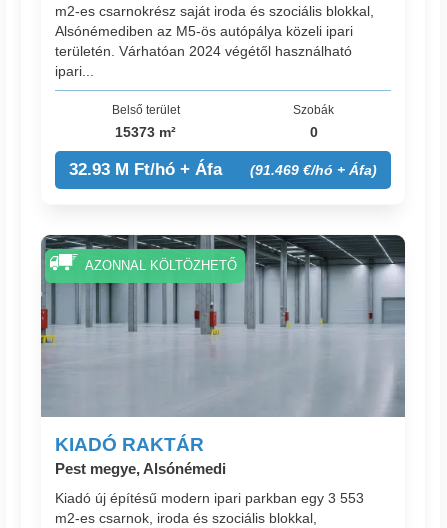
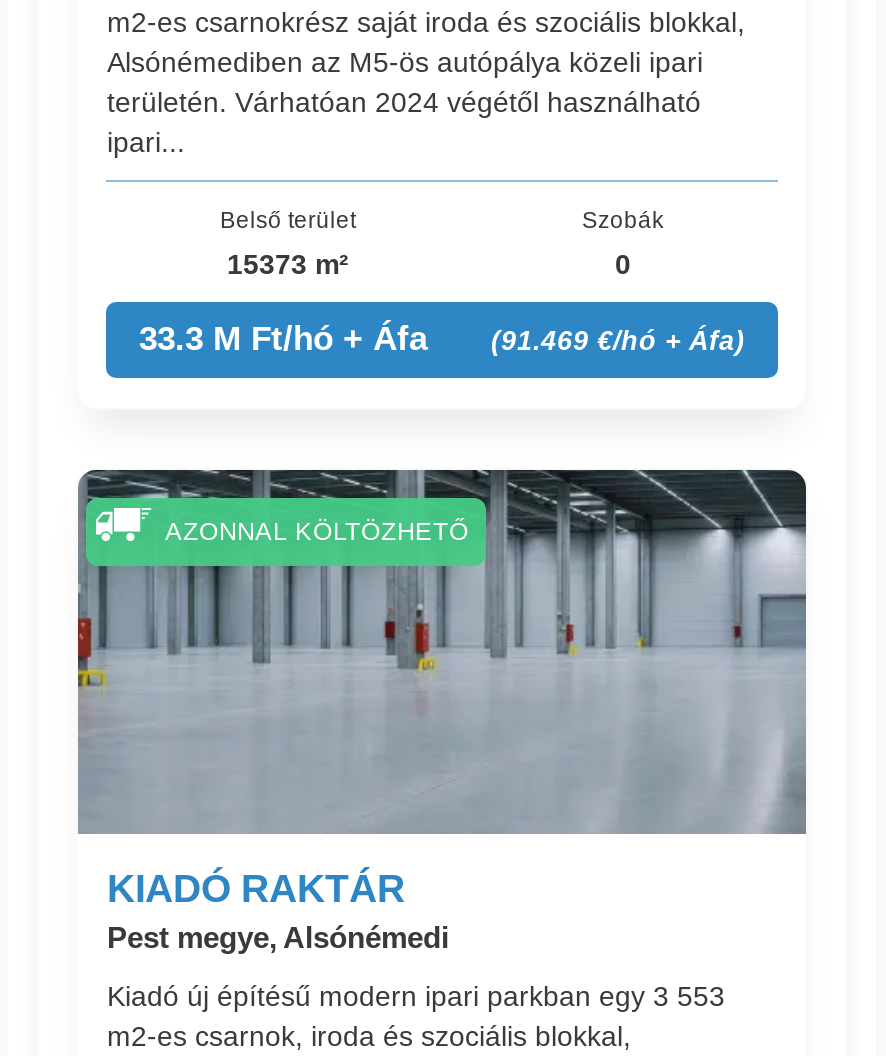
- 32.93 M Ft/hó + Áfa
+ 33.3 M Ft/hó + Áfa
